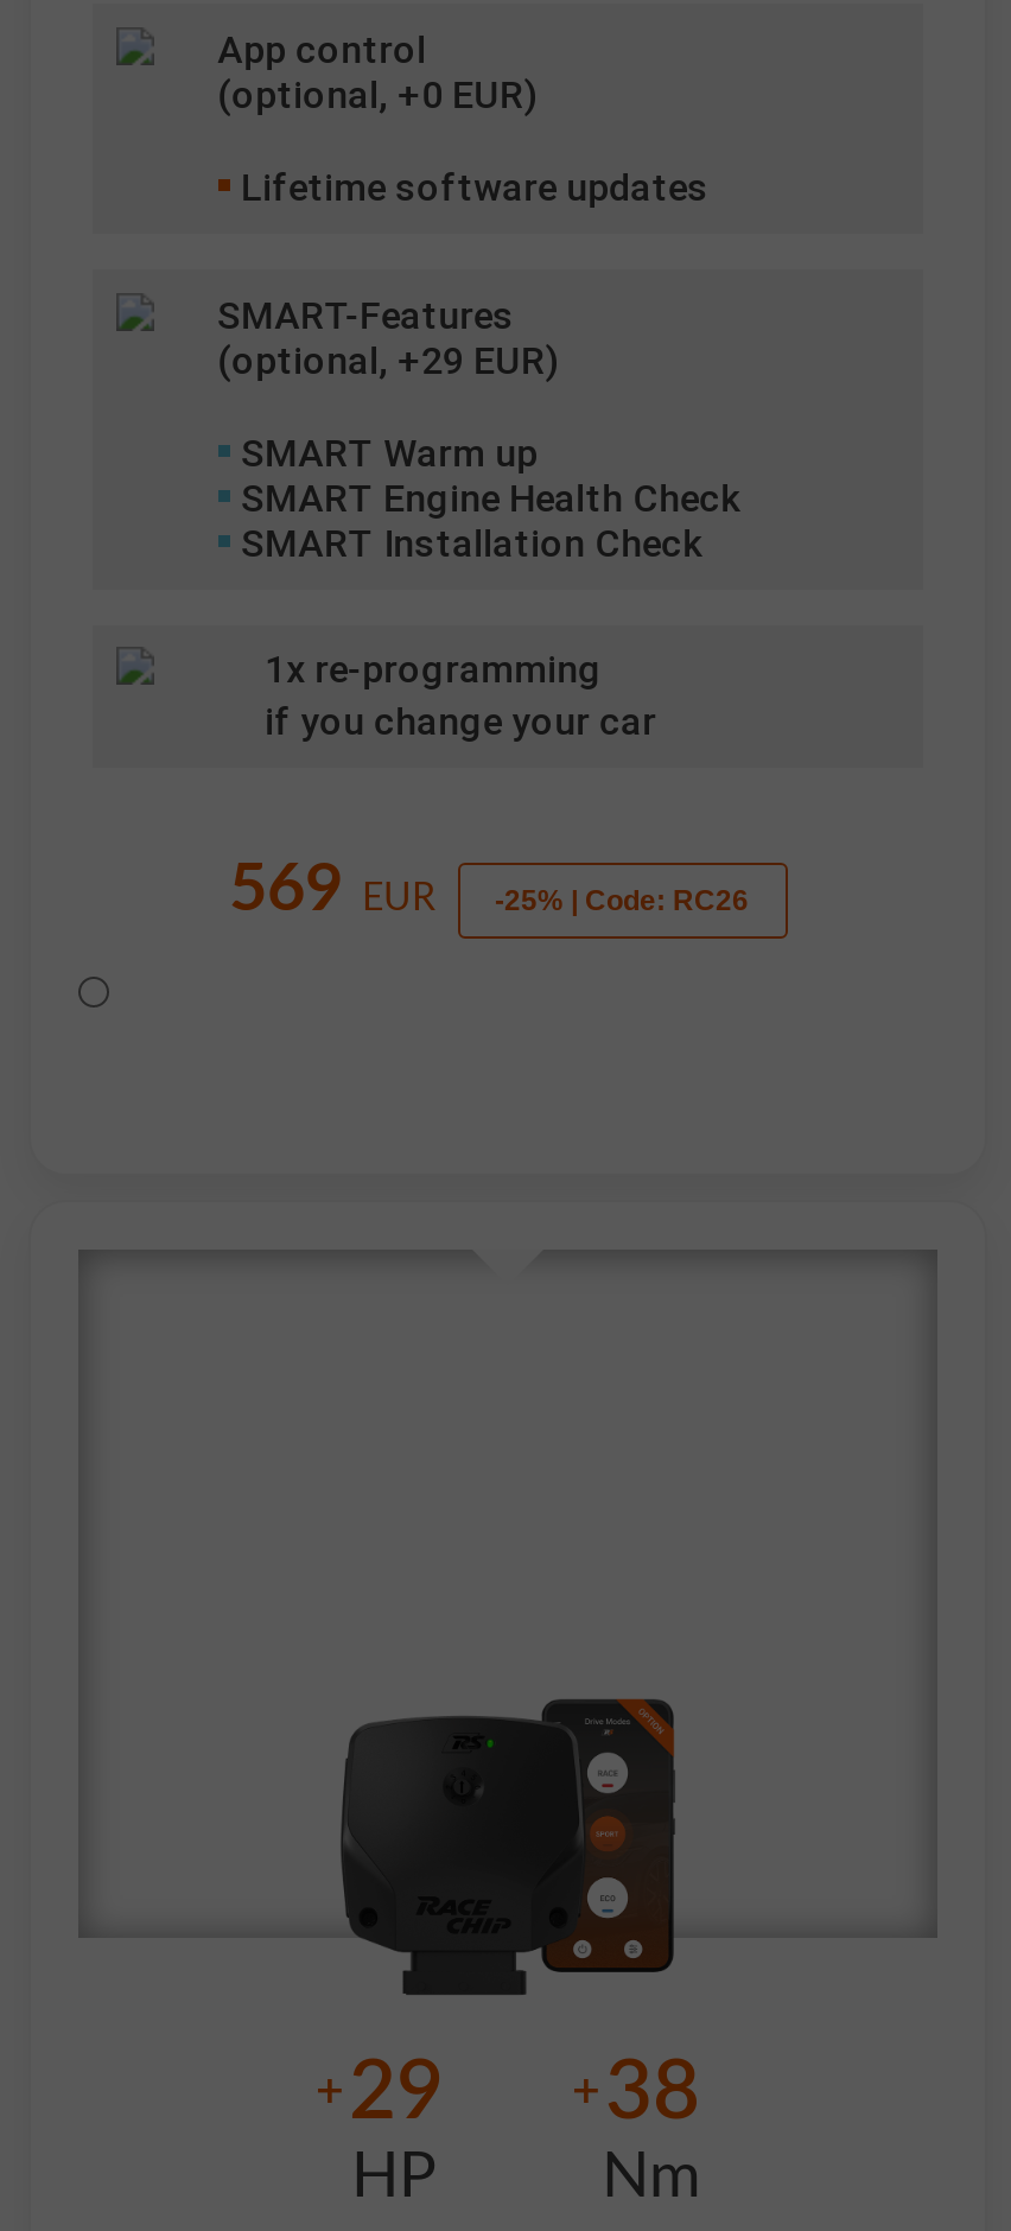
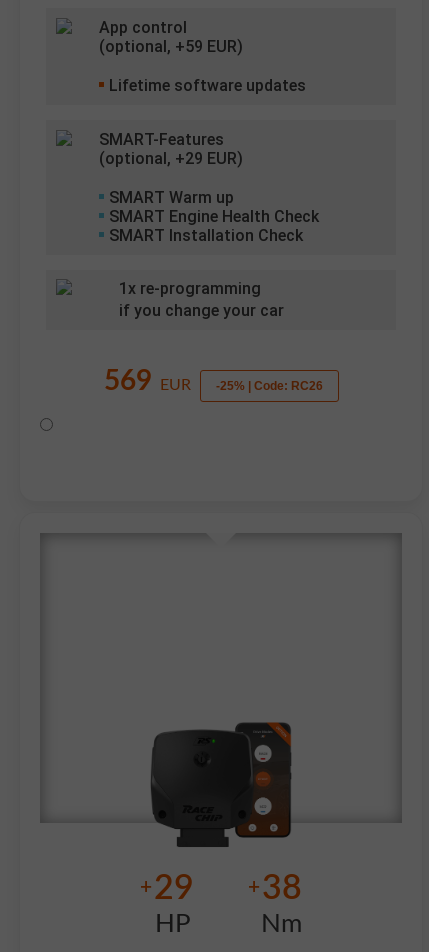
- (optional, +0 EUR)
+ (optional, +59 EUR)
